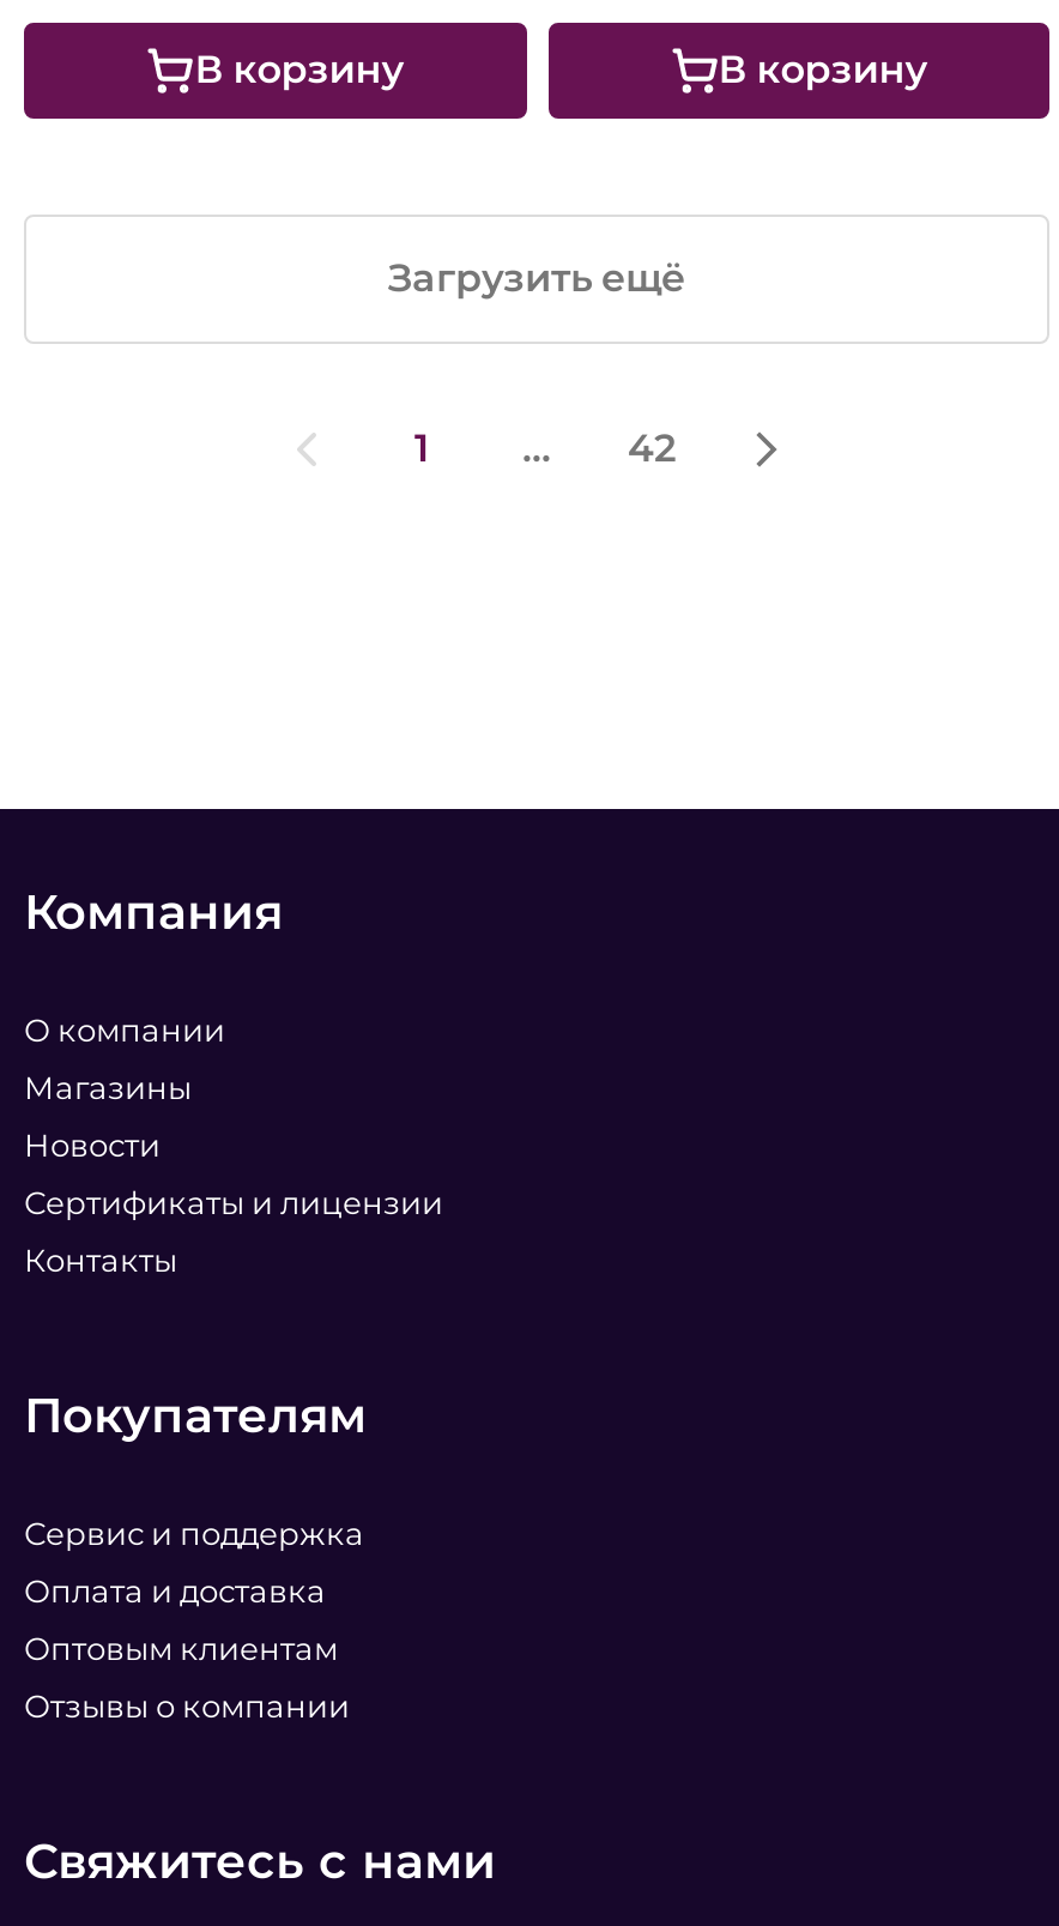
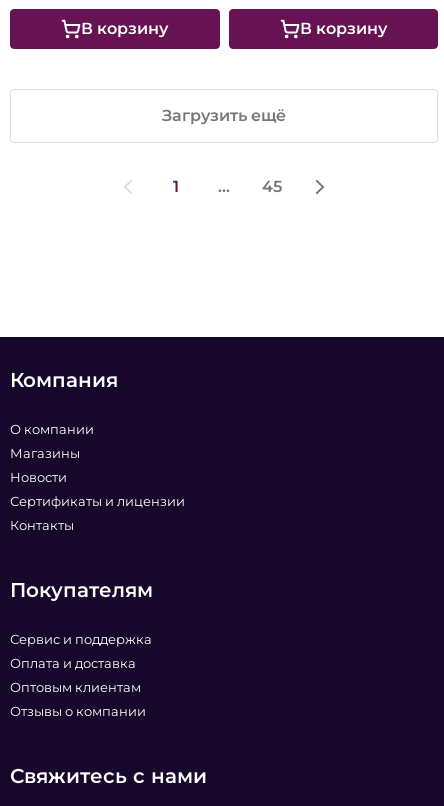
- 42
+ 45
